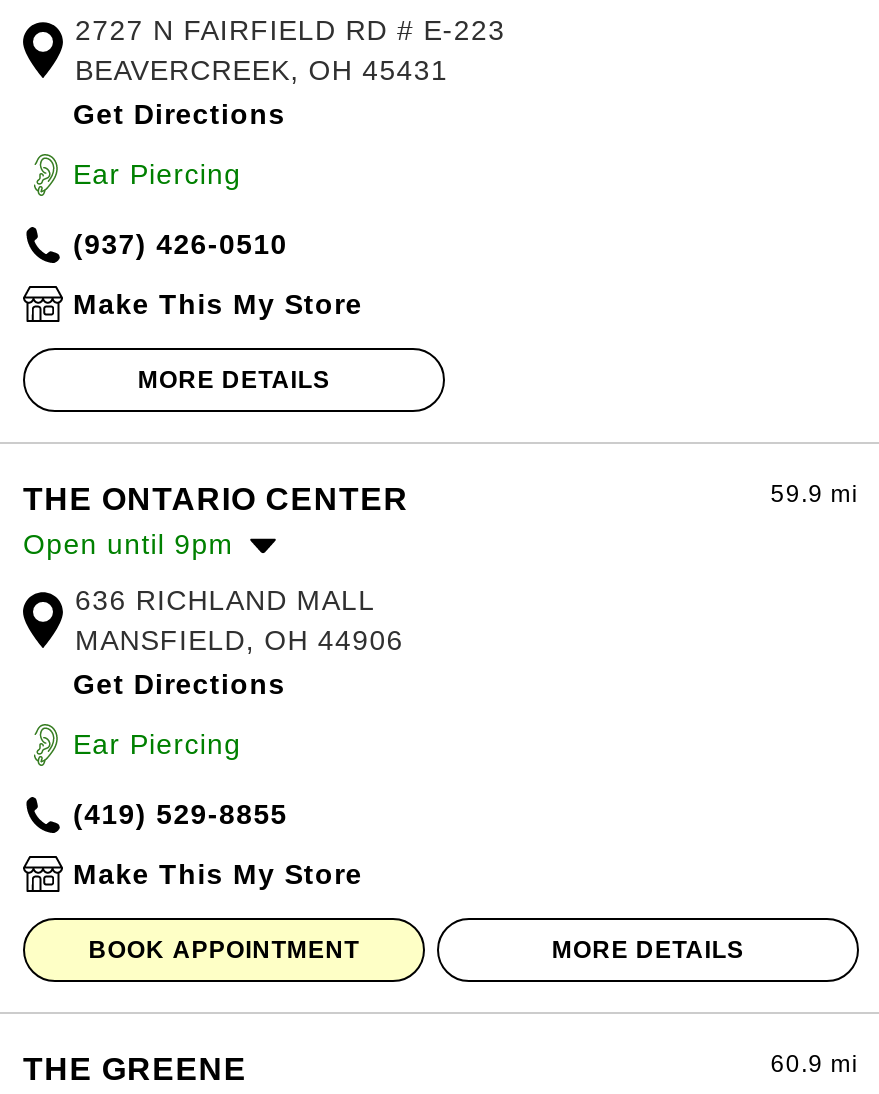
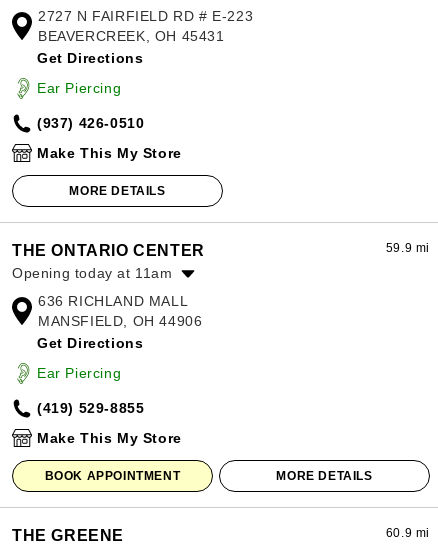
- Open until 9pm
+ Opening today at 11am
